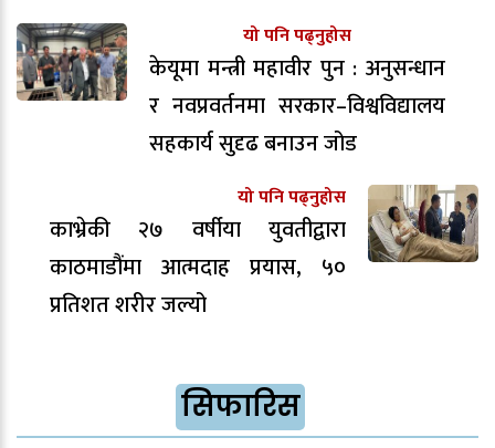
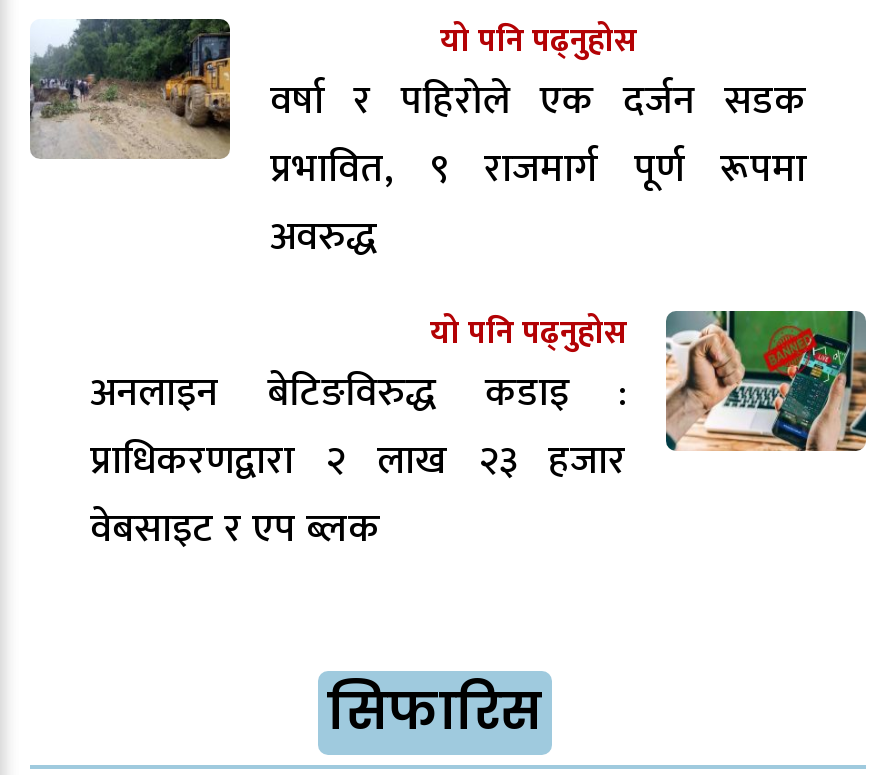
- [image]
- केयूमा मन्त्री महावीर पुन : अनुसन्धान
- र नवप्रवर्तनमा सरकार–विश्वविद्यालय
- सहकार्य सुदृढ बनाउन जोड
+ [image]
+ वर्षा र पहिरोले एक दर्जन सडक
+ प्रभावित, ९ राजमार्ग पूर्ण रूपमा
+ अवरुद्ध

- [image]
- काभ्रेकी २७ वर्षीया युवतीद्वारा
- काठमाडौंमा आत्मदाह प्रयास, ५०
- प्रतिशत शरीर जल्यो
+ [image]
+ अनलाइन बेटिङविरुद्ध कडाइ :
+ प्राधिकरणद्वारा २ लाख २३ हजार
+ वेबसाइट र एप ब्लक
